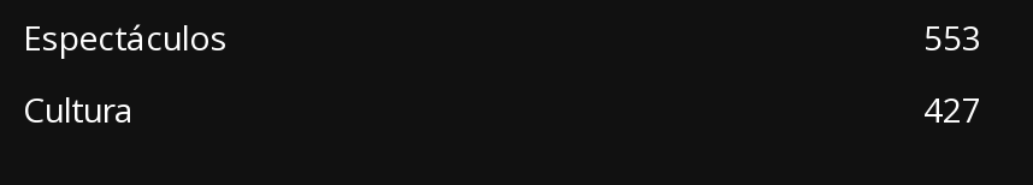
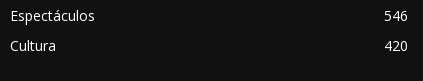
- 553
+ 546

- 427
+ 420
